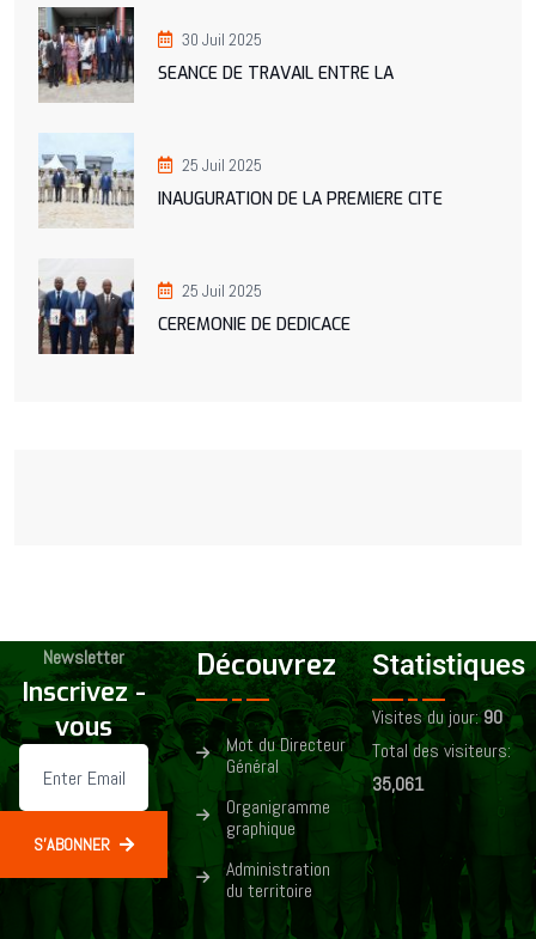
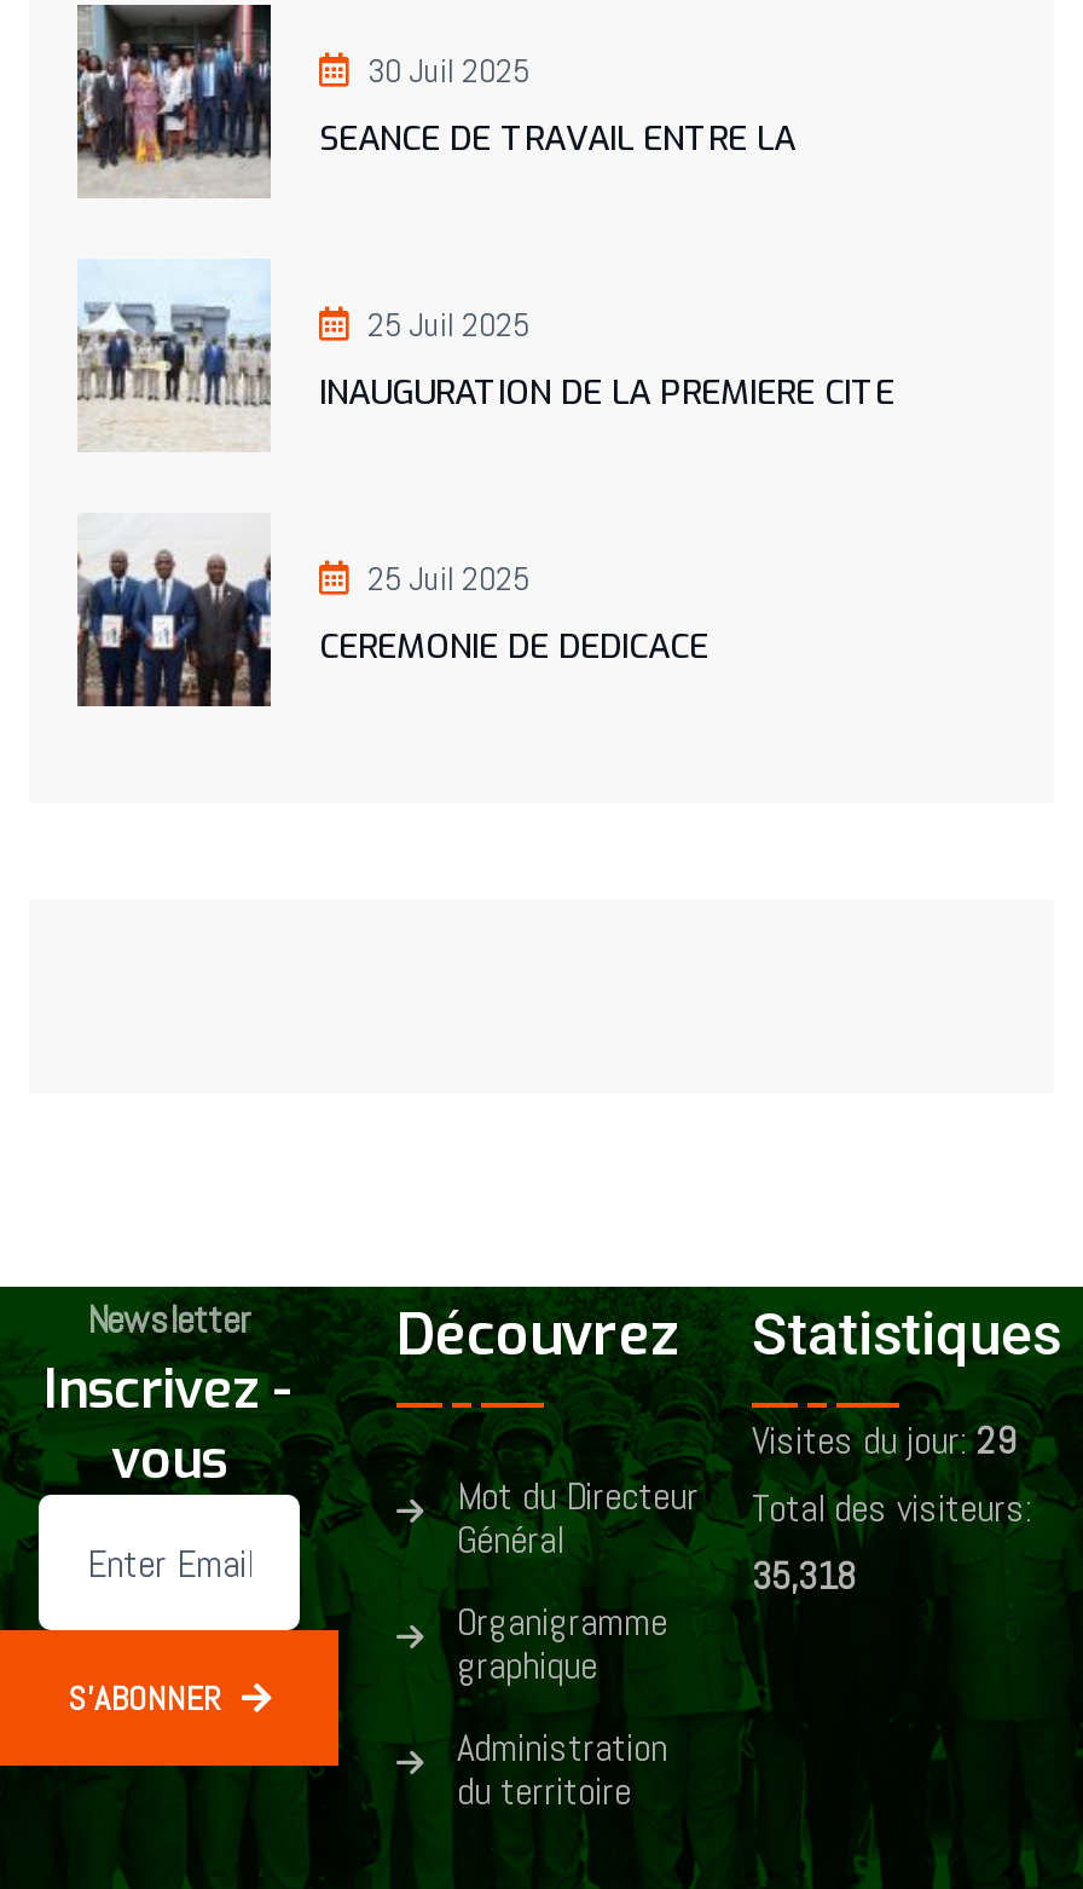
- Visites du jour: 90
+ Visites du jour: 29

- 35,061
+ 35,318
